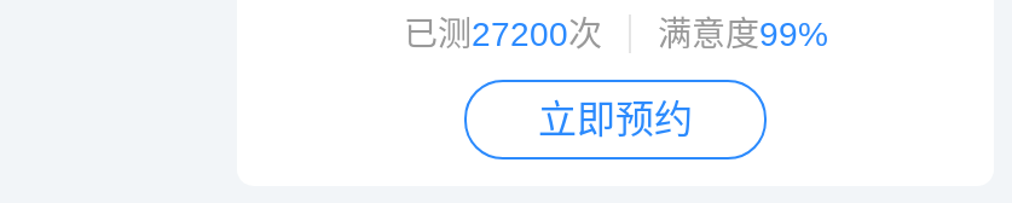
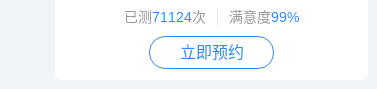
- 已测27200次 满意度99%
+ 已测71124次 满意度99%
